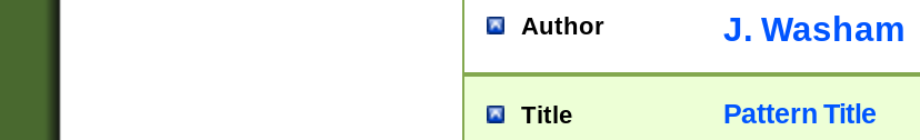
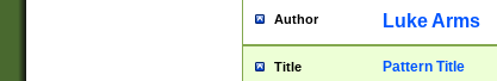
- J. Washam
+ Luke Arms
